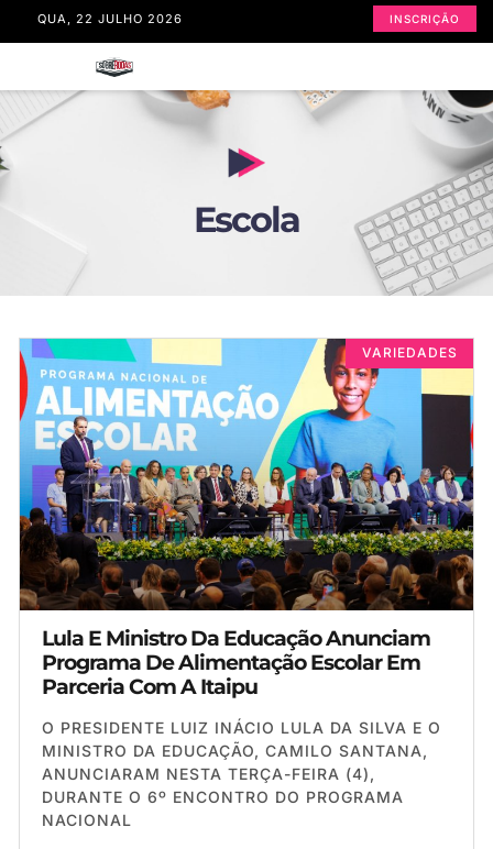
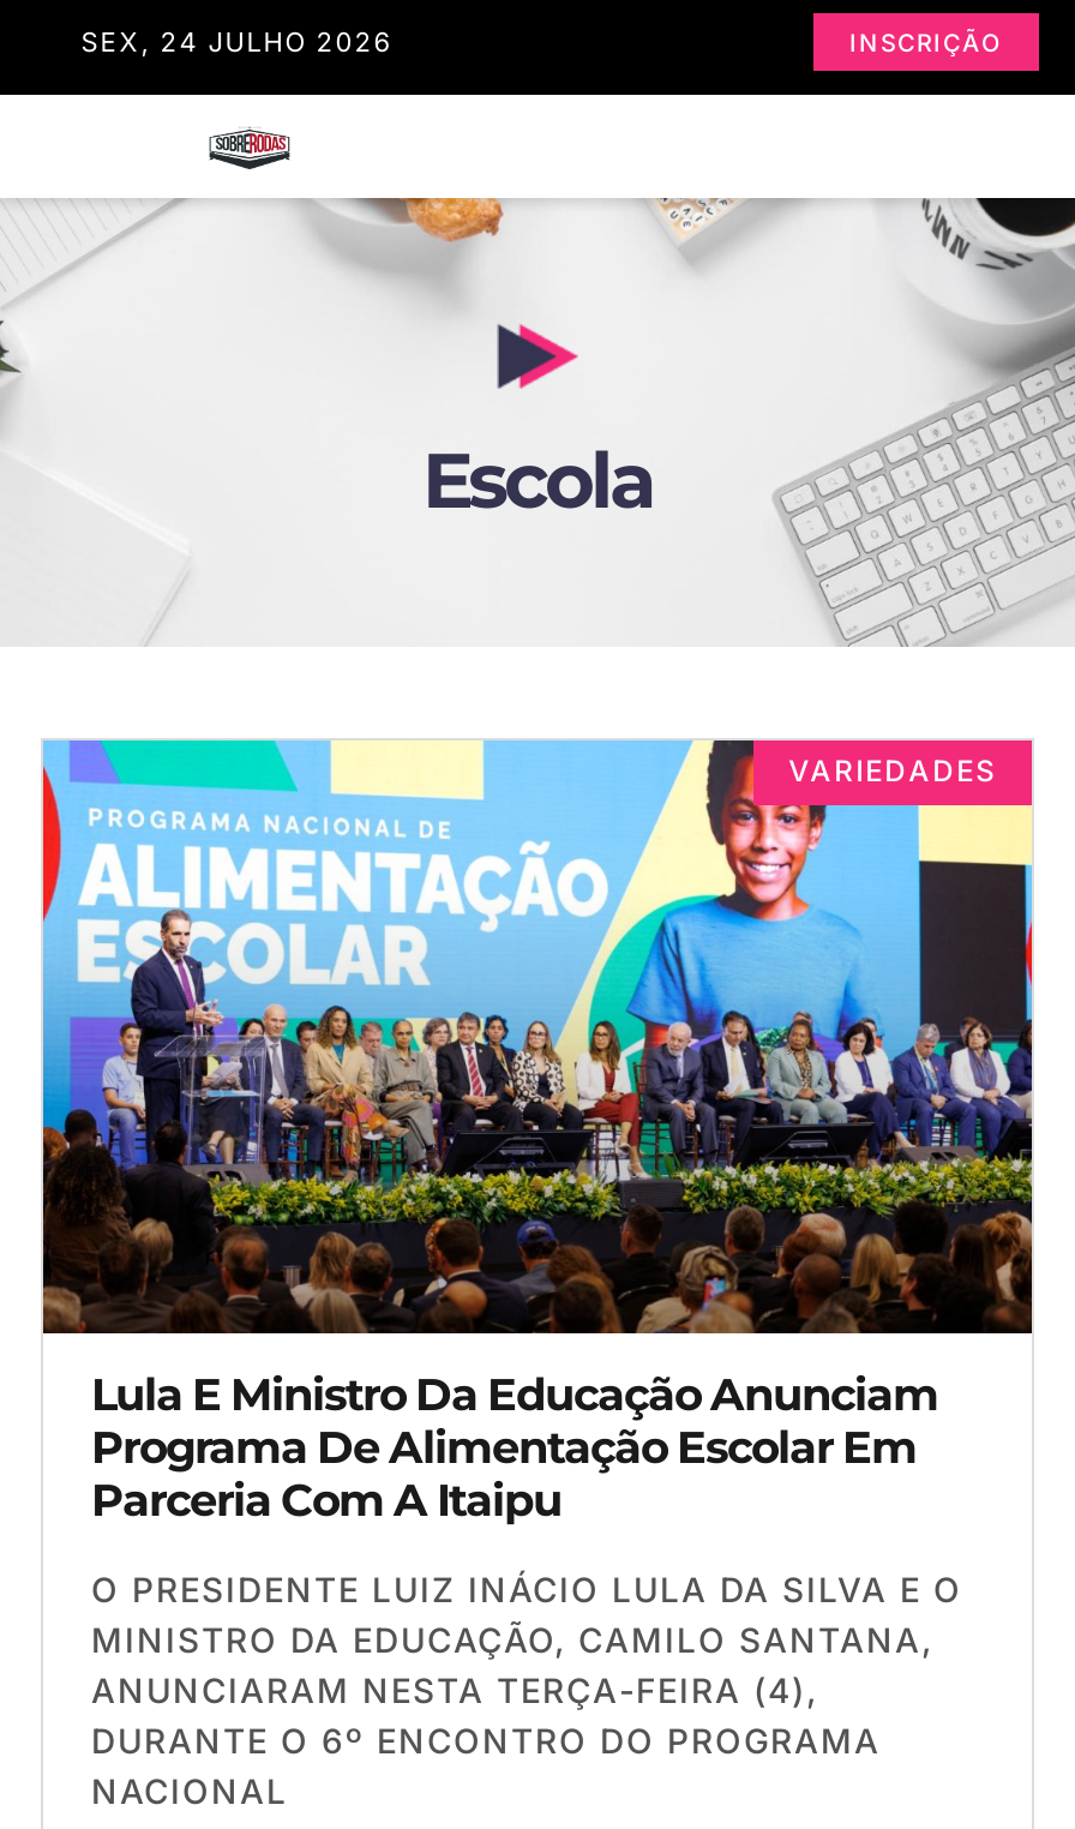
- QUA, 22 JULHO 2026
+ SEX, 24 JULHO 2026
